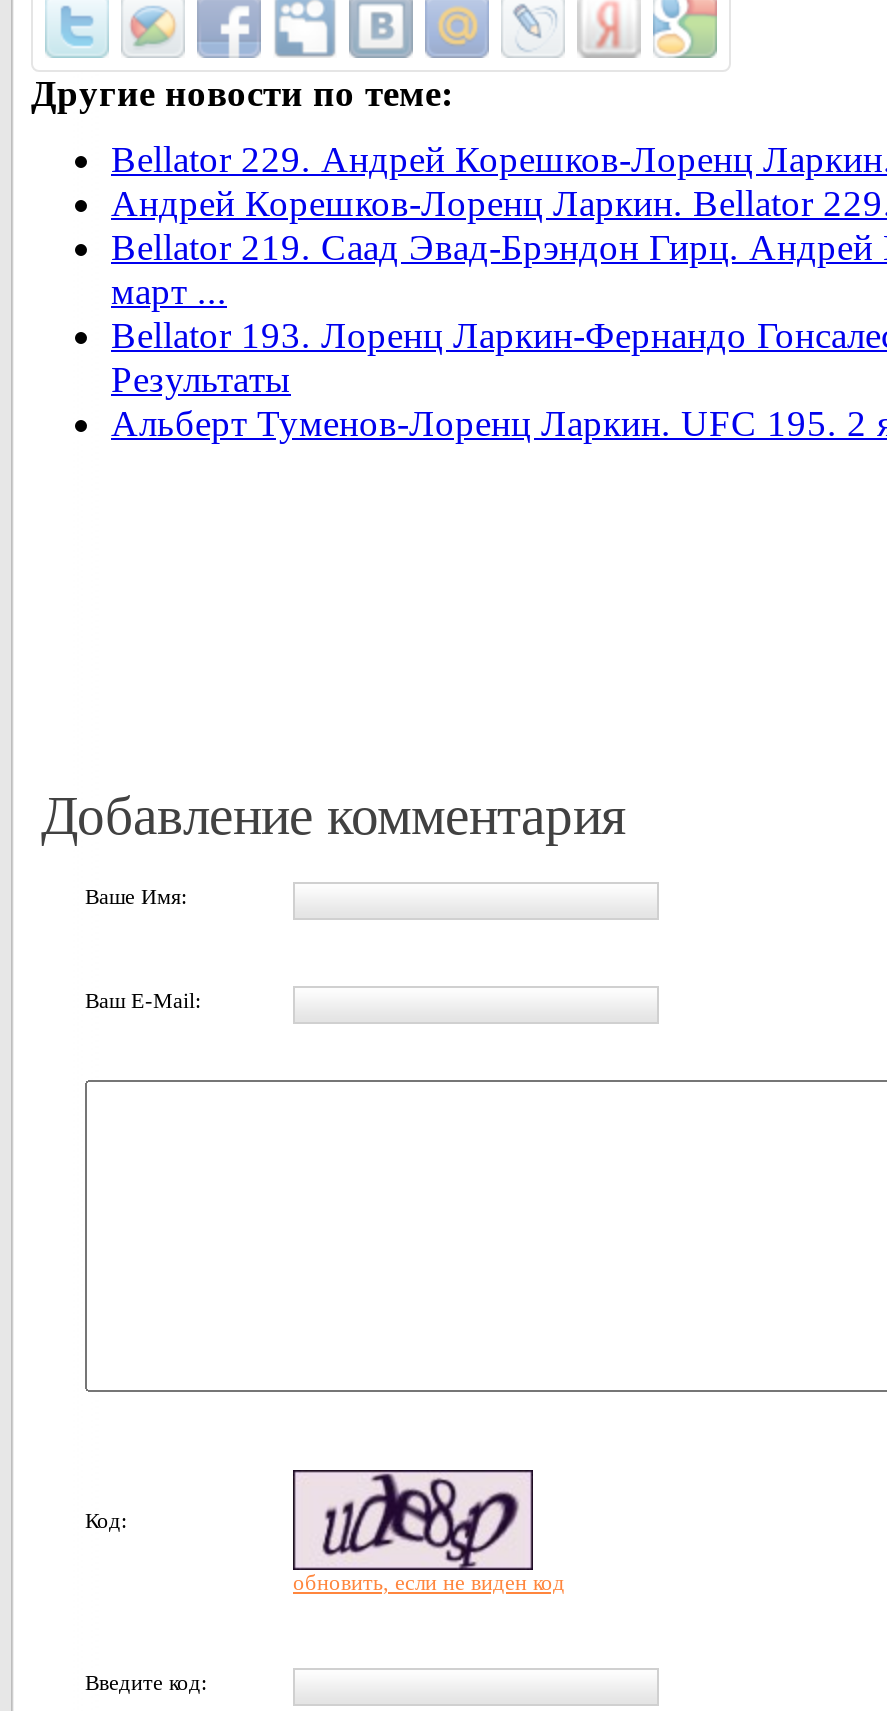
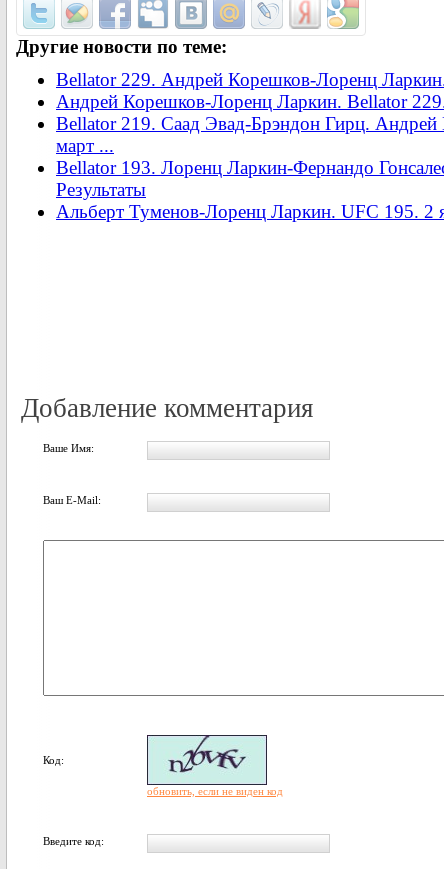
- [image]
+ [image]
